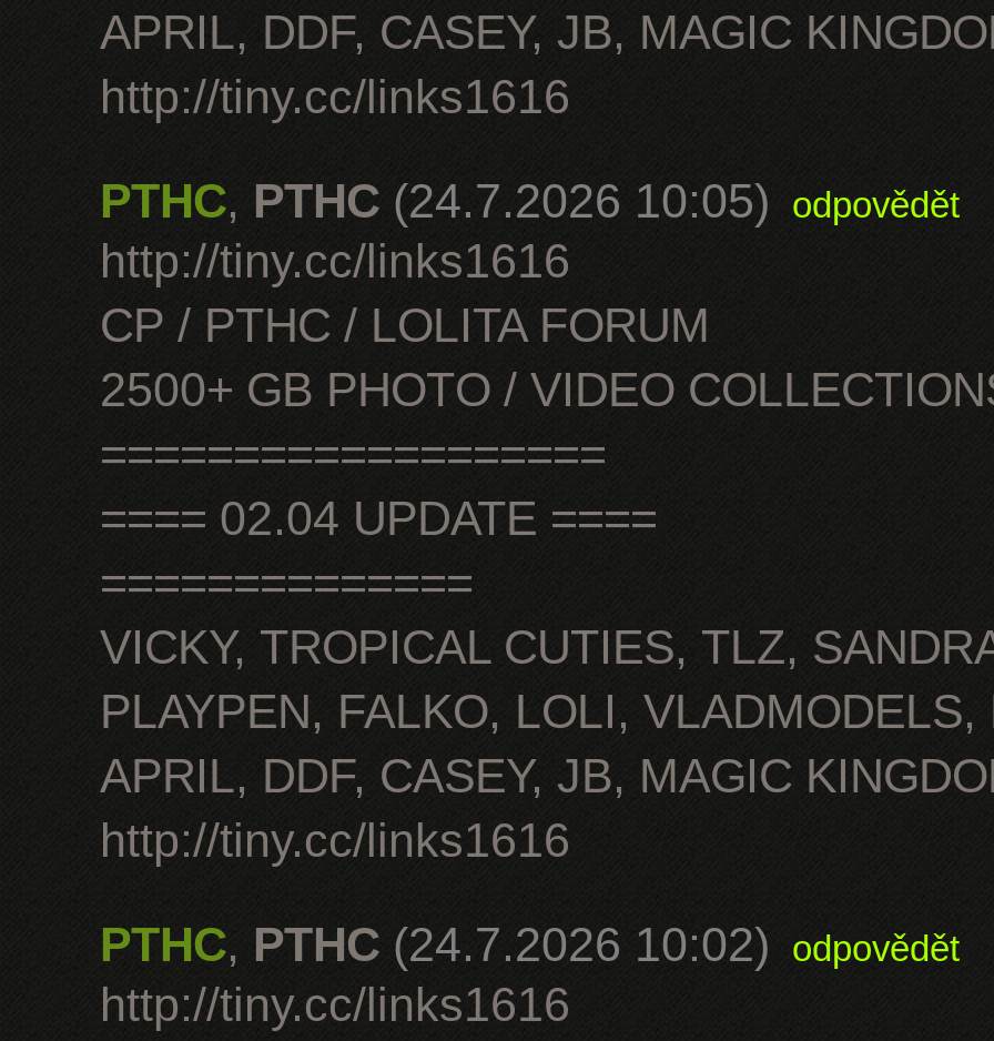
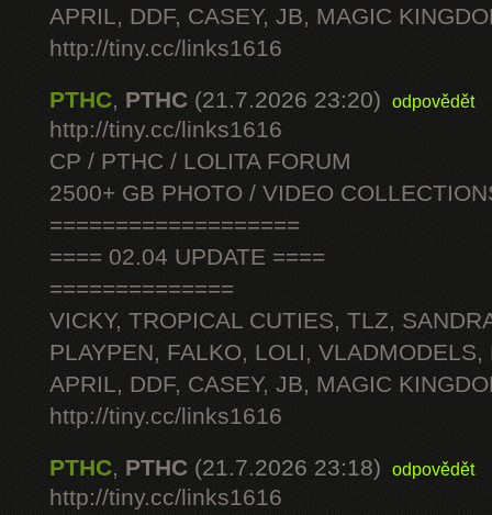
- PTHC, PTHC (24.7.2026 10:05) odpovědět
+ PTHC, PTHC (21.7.2026 23:20) odpovědět

- PTHC, PTHC (24.7.2026 10:02) odpovědět
+ PTHC, PTHC (21.7.2026 23:18) odpovědět
